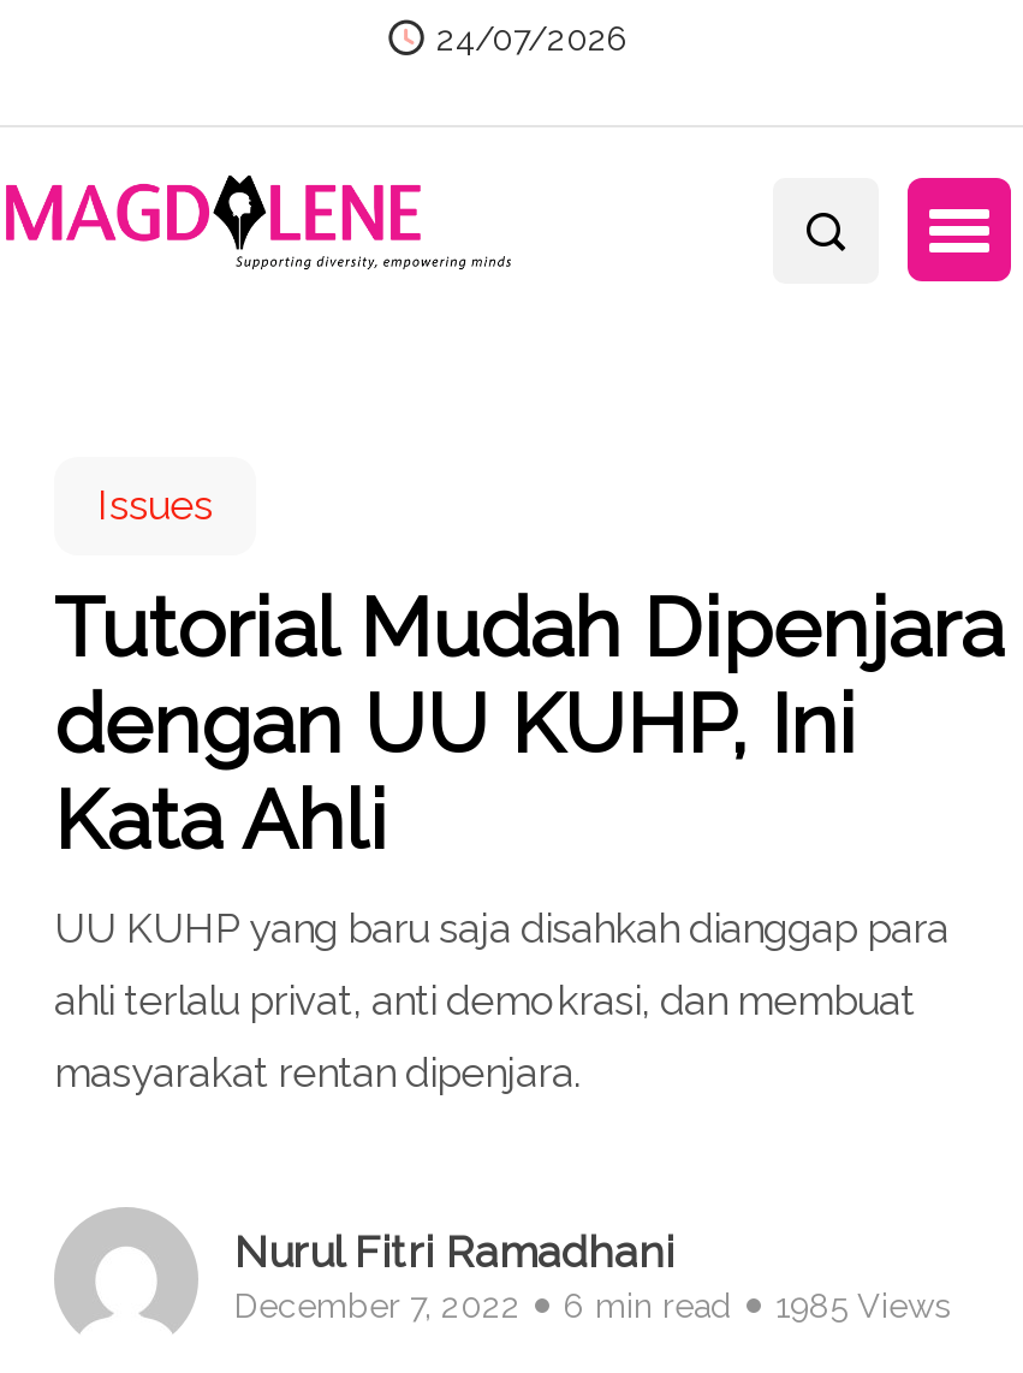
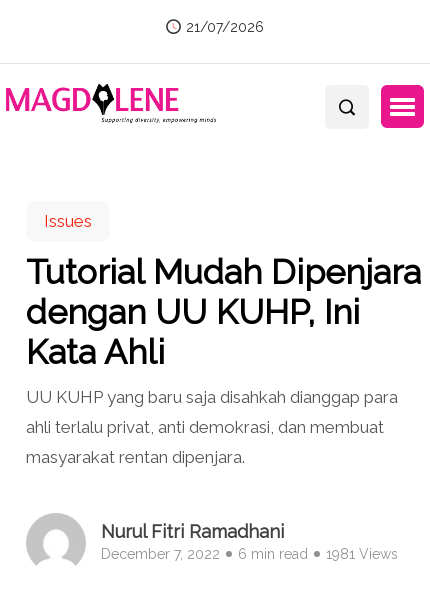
- 24/07/2026
+ 21/07/2026

- December 7, 2022 6 min read 1985 Views
+ December 7, 2022 6 min read 1981 Views
